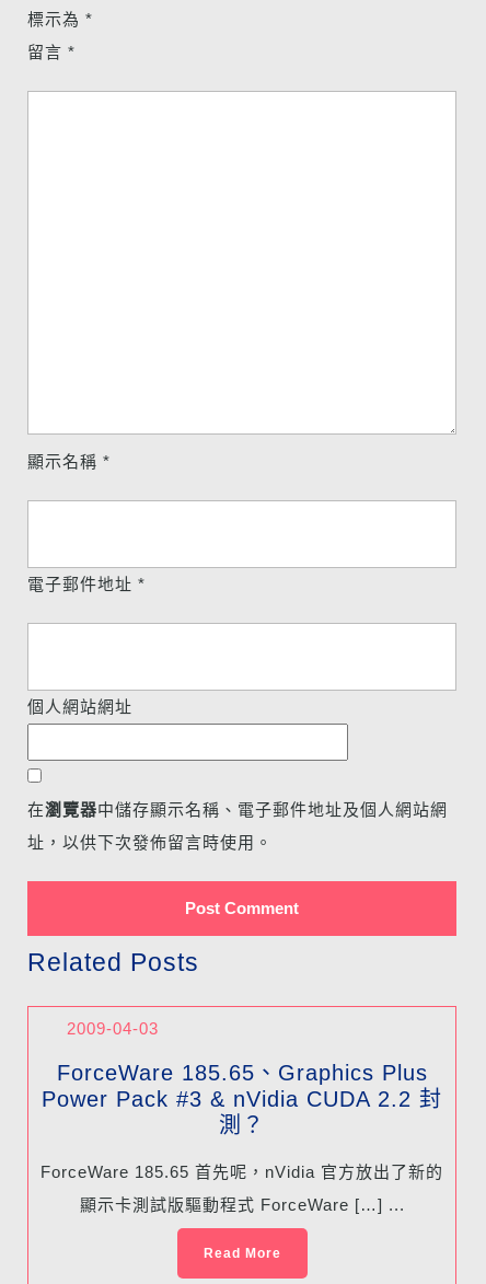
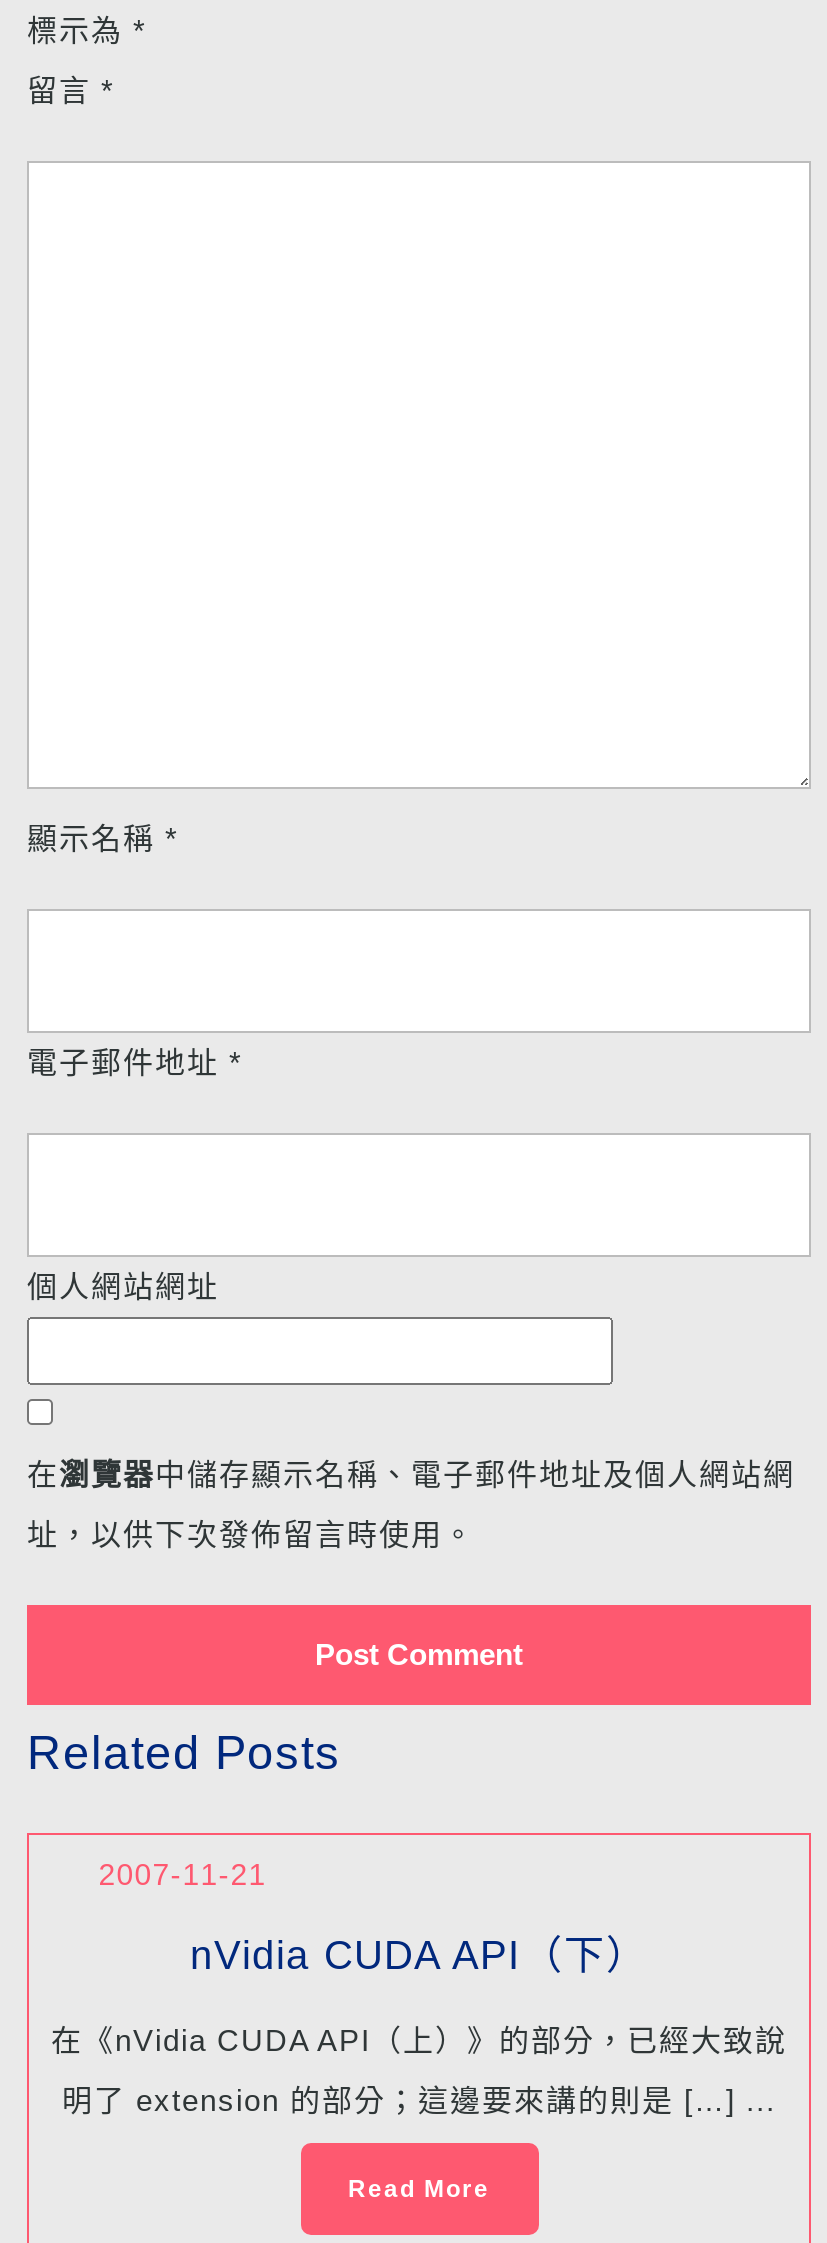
- 2009-04-03
+ 2007-11-21

- ForceWare 185.65、Graphics Plus
- Power Pack #3 & nVidia CUDA 2.2 封
- 測？
+ nVidia CUDA API（下）

- ForceWare 185.65 首先呢，nVidia 官方放出了新的
+ 在《nVidia CUDA API（上）》的部分，已經大致說

- 顯示卡測試版驅動程式 ForceWare […] ...
+ 明了 extension 的部分；這邊要來講的則是 […] ...
